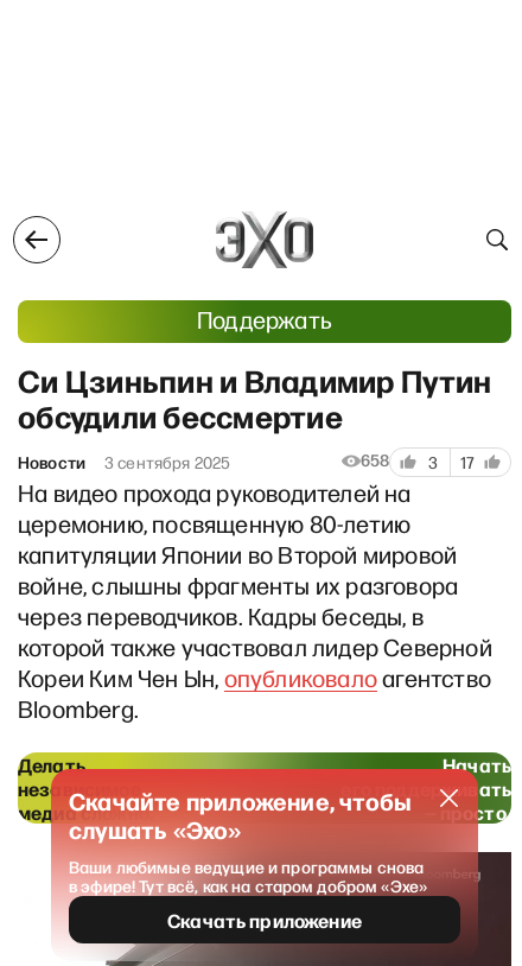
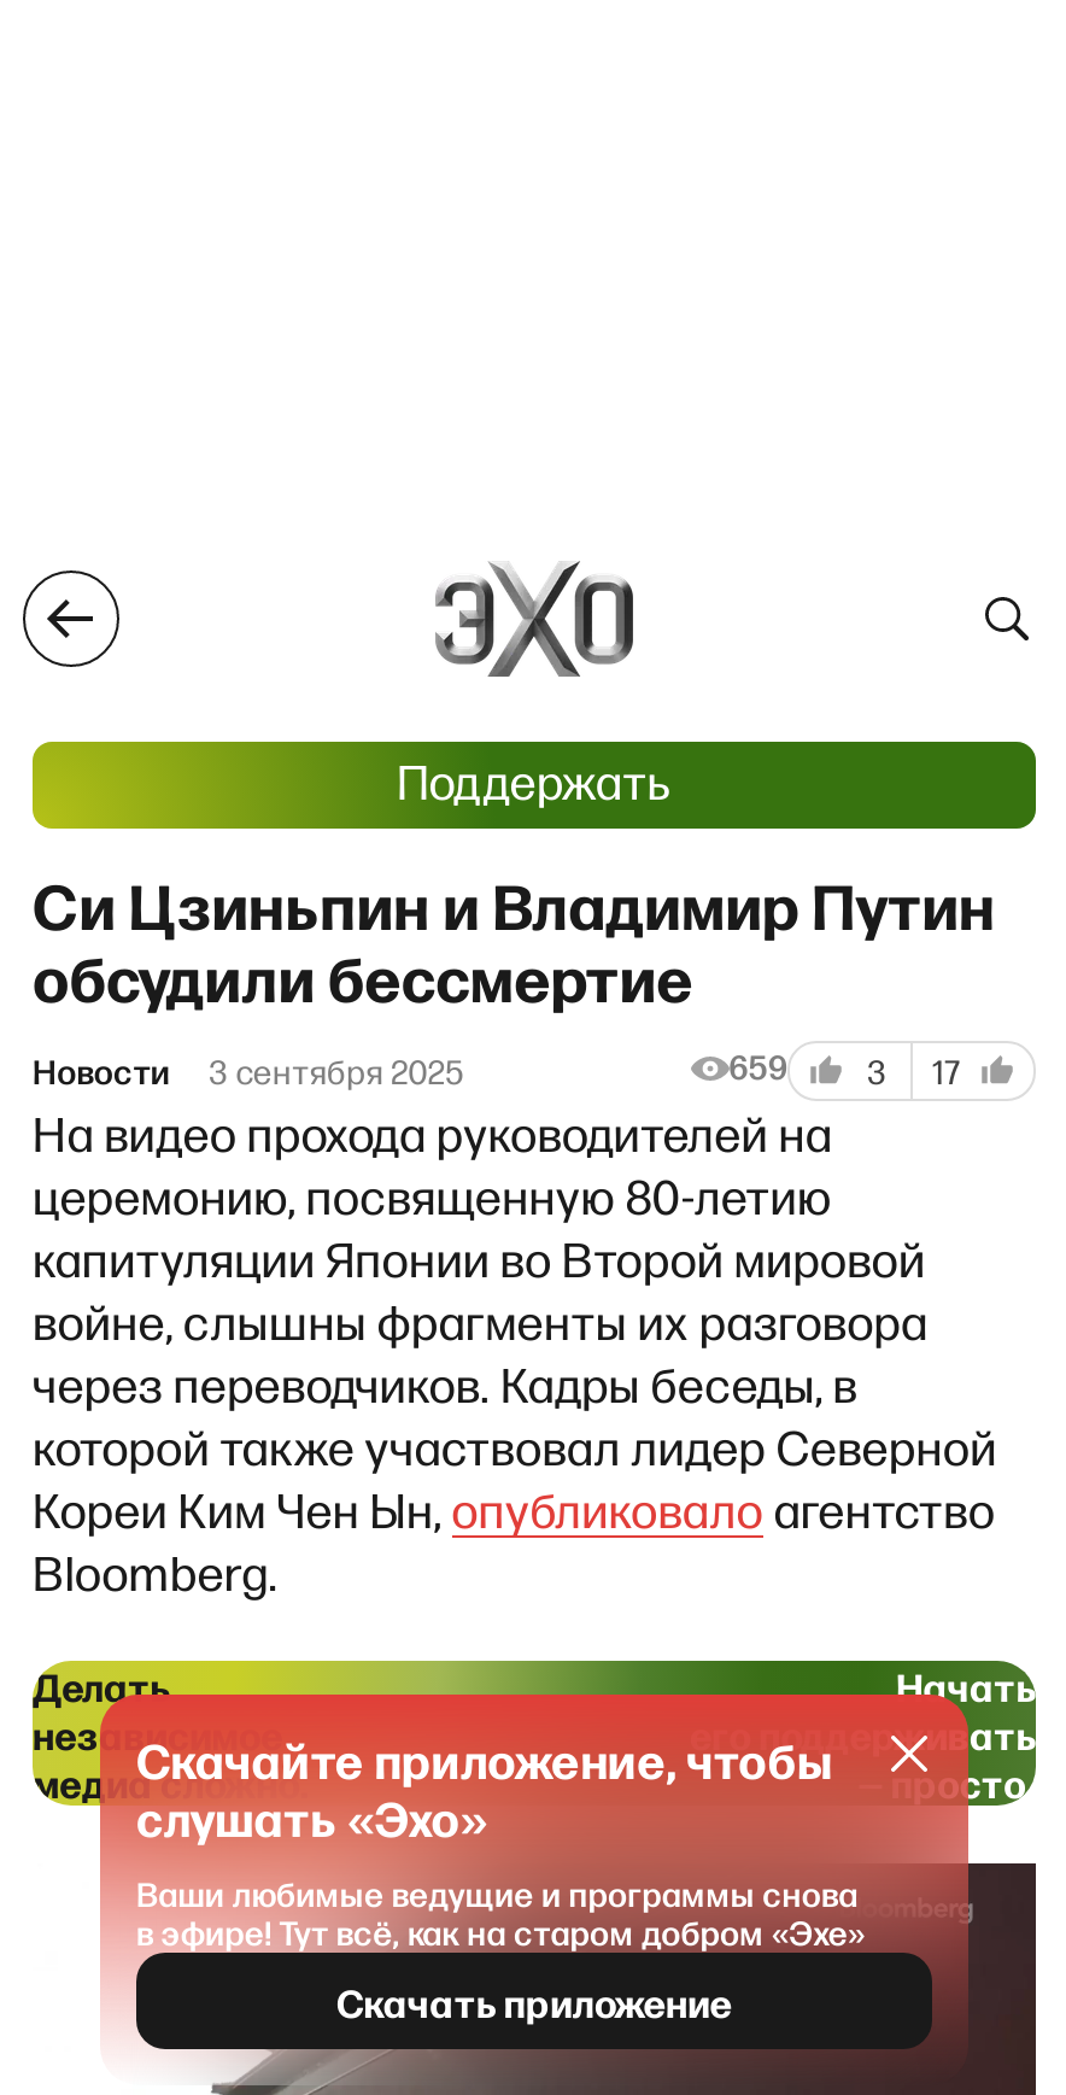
- 658 3 17
+ 659 3 17
